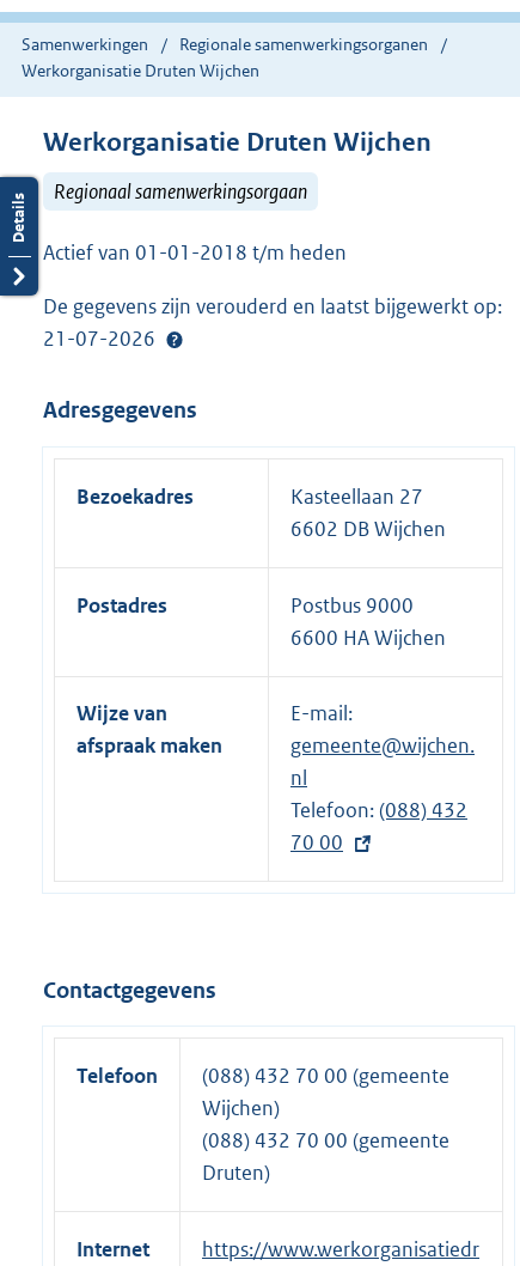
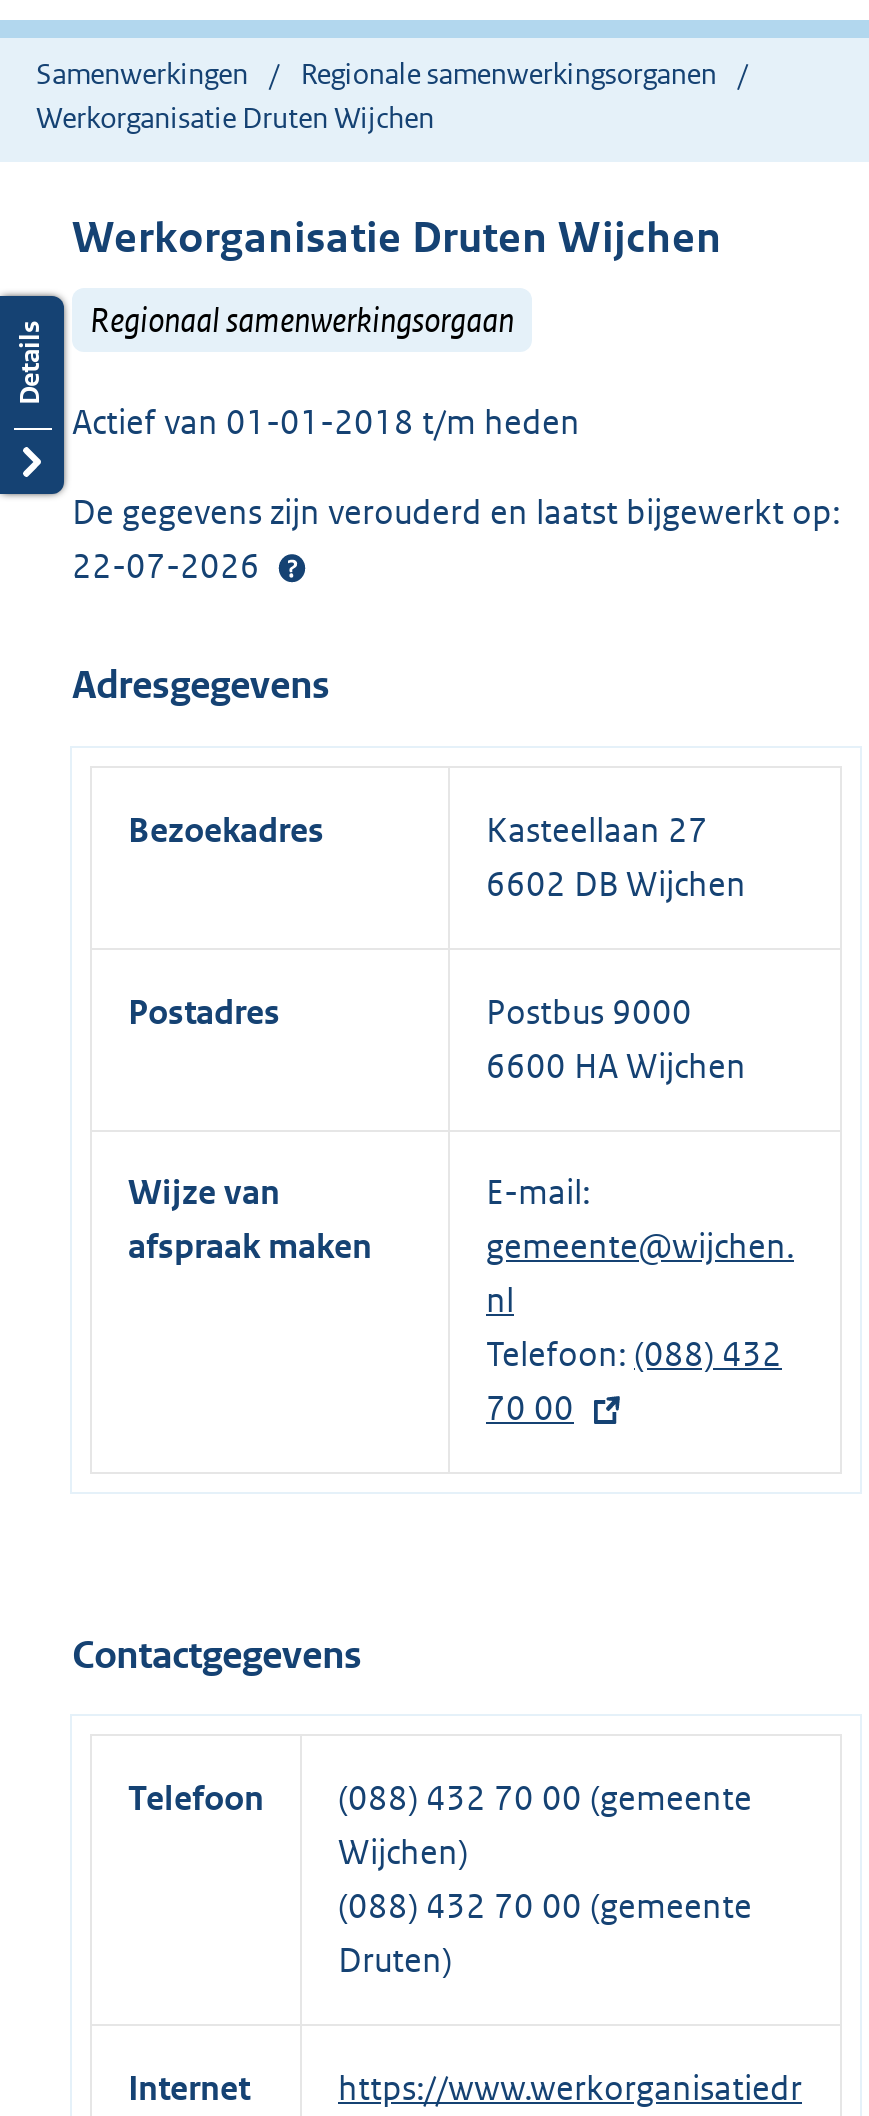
- 21-07-2026
+ 22-07-2026
